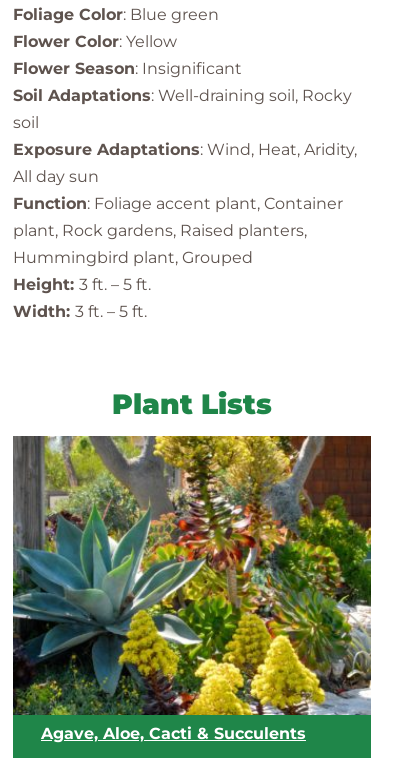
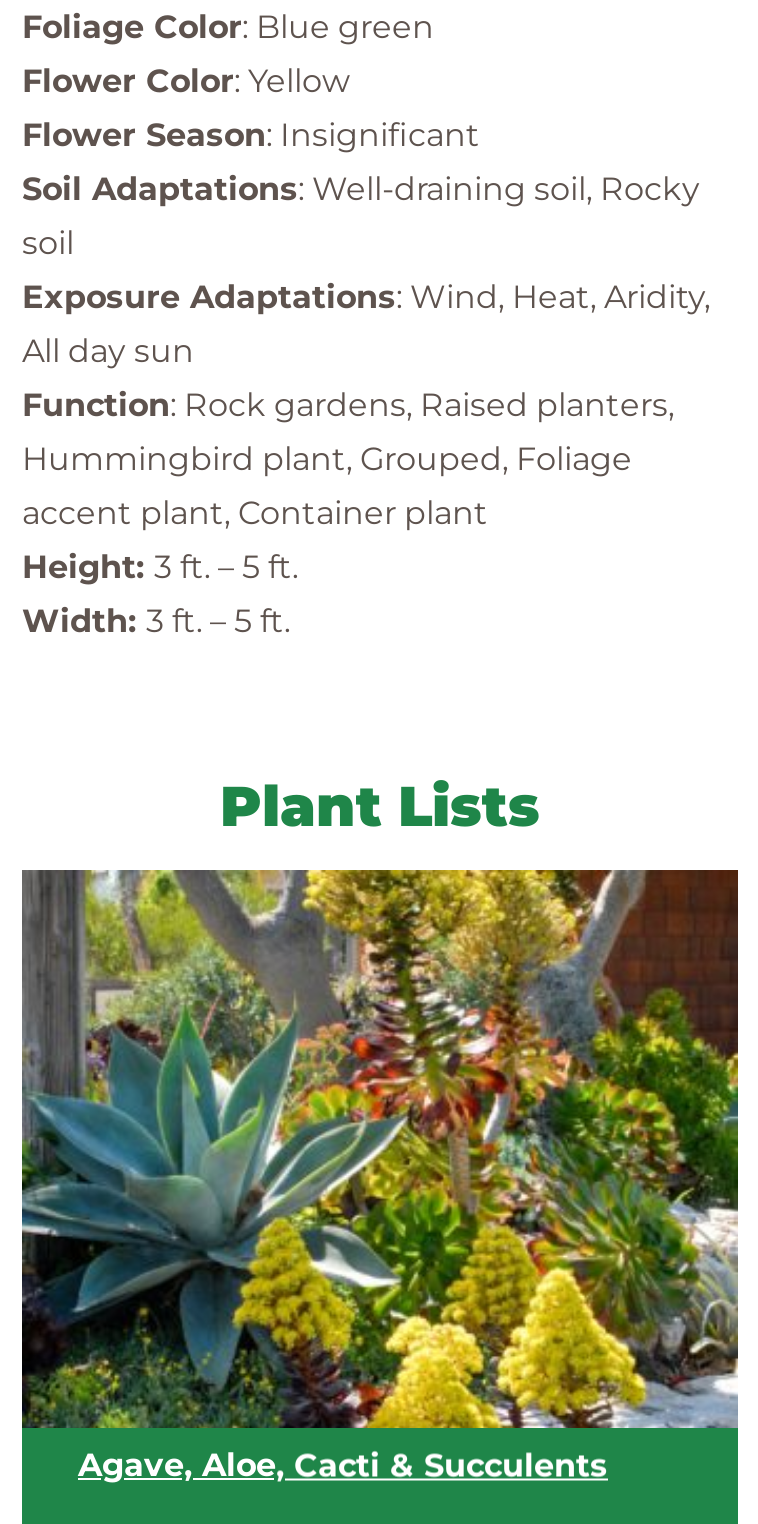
- Function: Foliage accent plant, Container
- plant, Rock gardens, Raised planters,
- Hummingbird plant, Grouped
+ Function: Rock gardens, Raised planters,
+ Hummingbird plant, Grouped, Foliage
+ accent plant, Container plant
